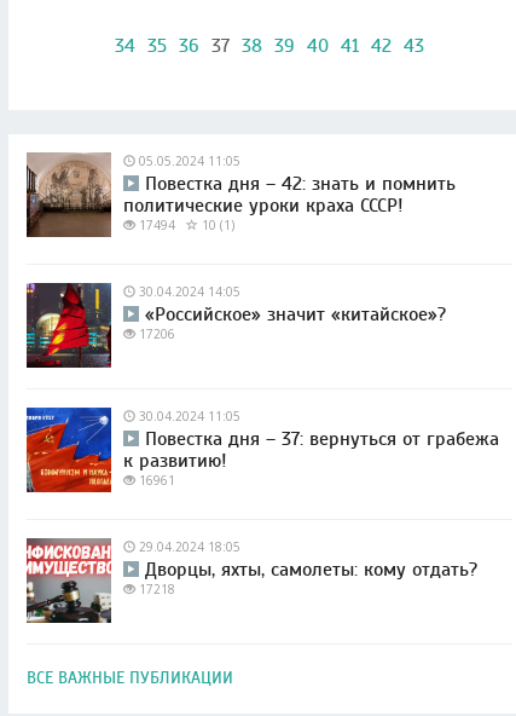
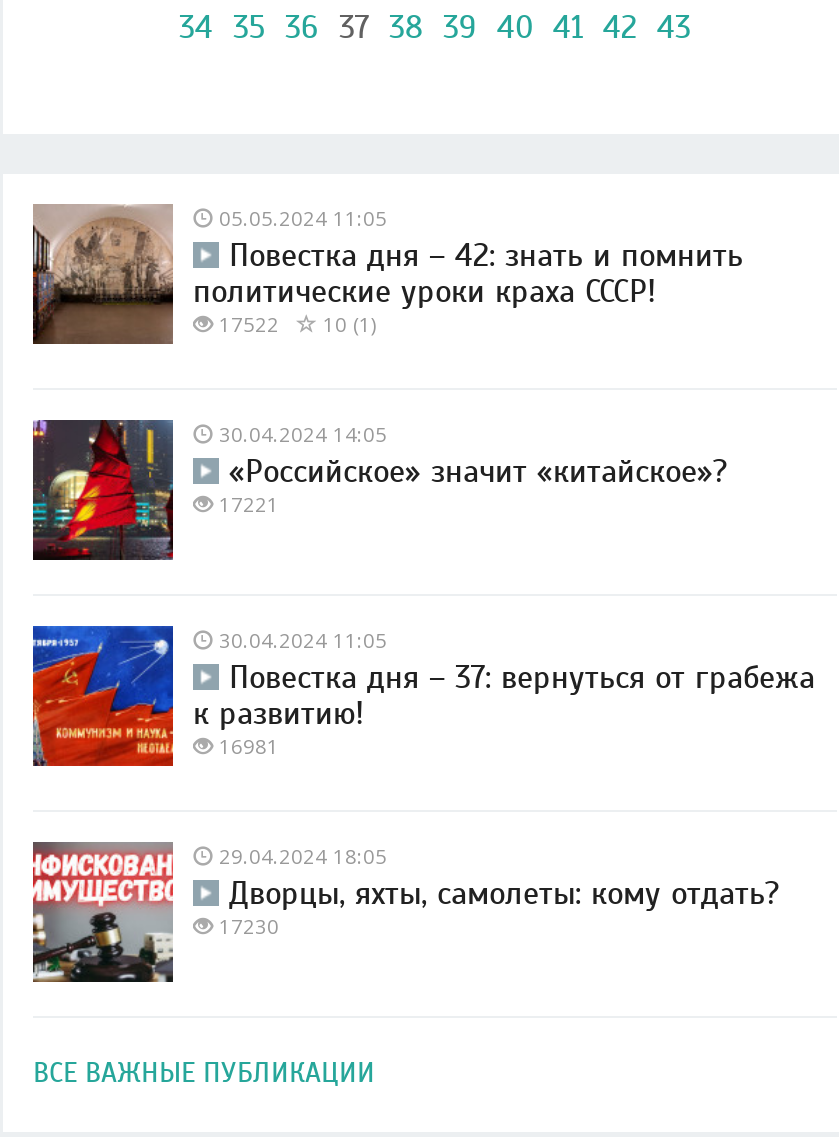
- 17494 10 (1)
+ 17522 10 (1)

- 17206
+ 17221

- 16961
+ 16981

- 17218
+ 17230
